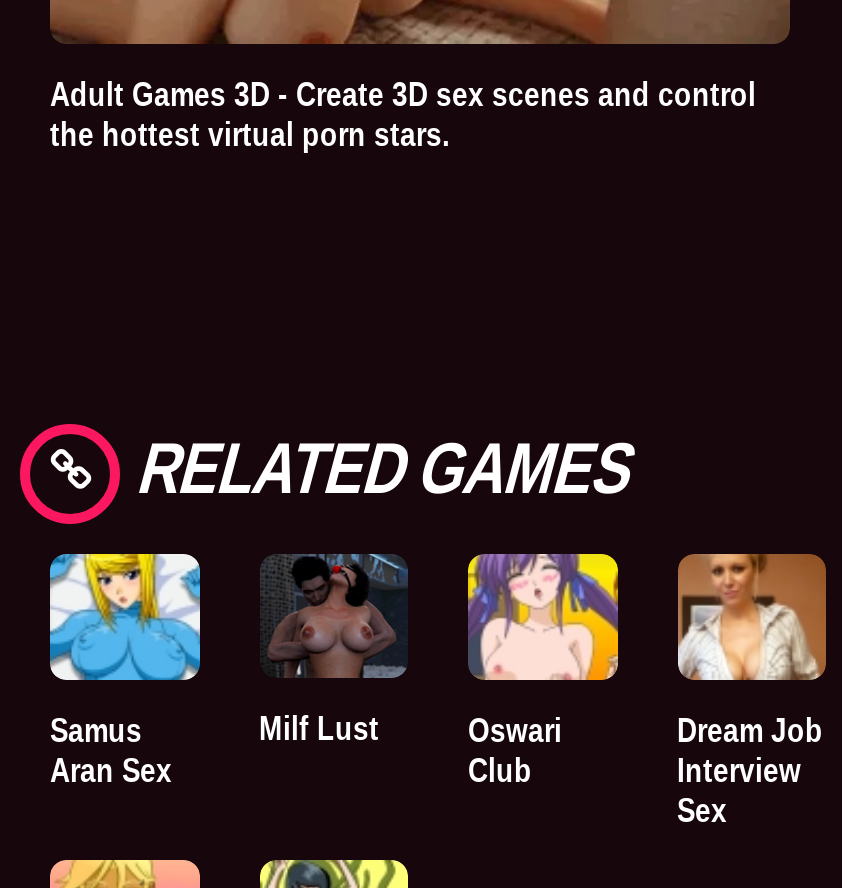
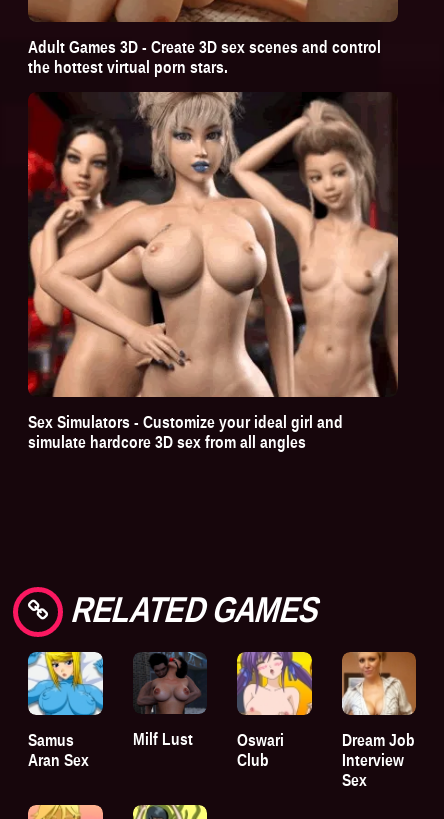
+ [image]
+ Sex Simulators - Customize your ideal girl and
+ simulate hardcore 3D sex from all angles
